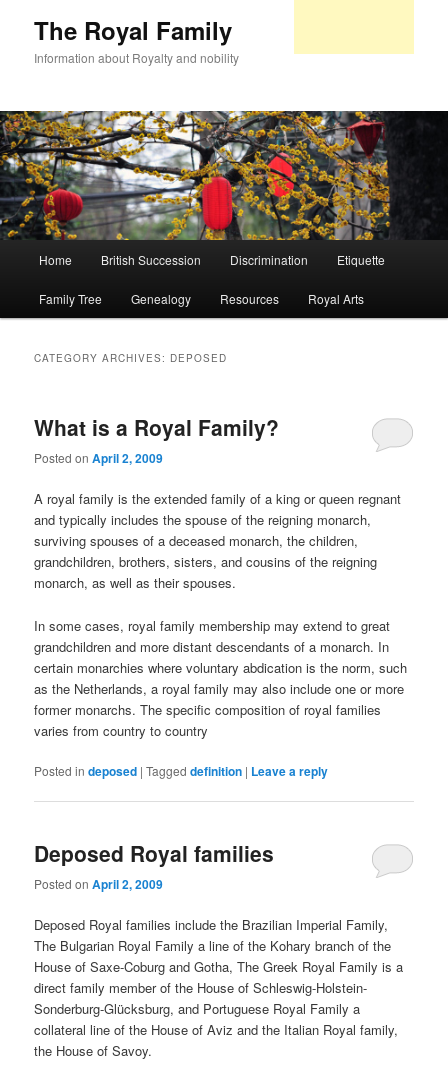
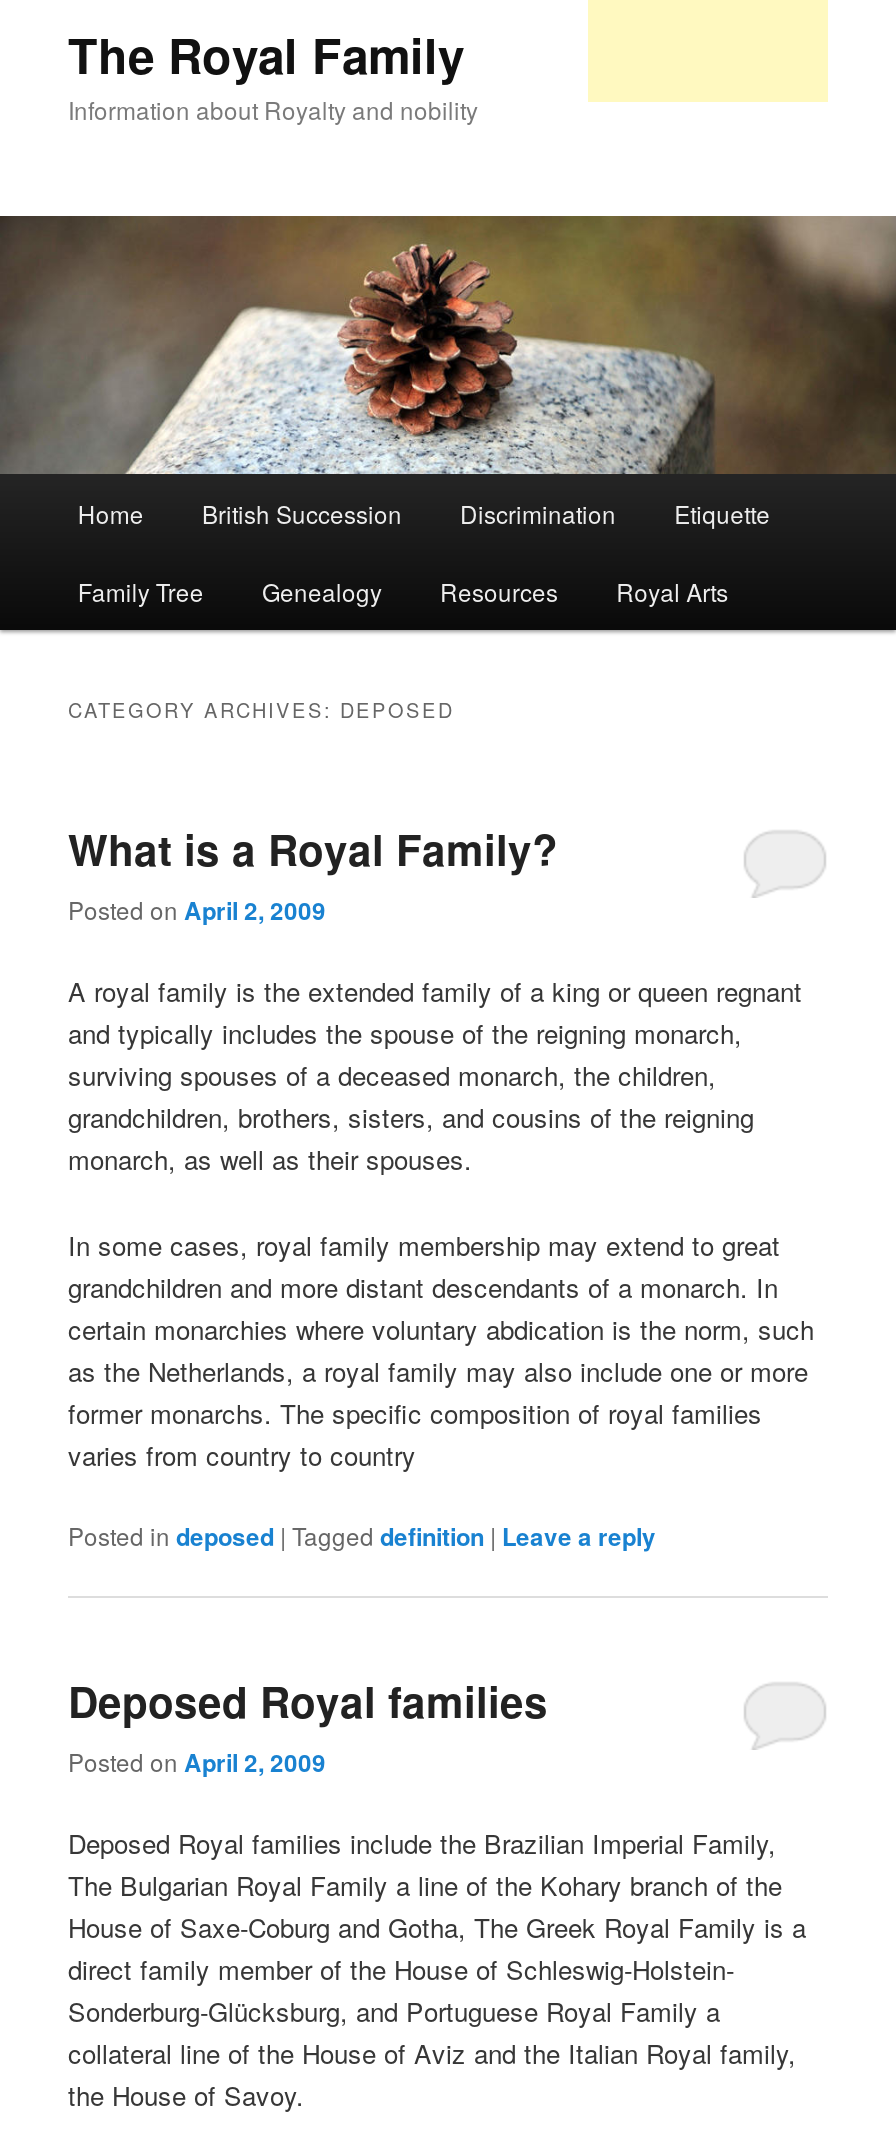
- [image]
+ [image]
